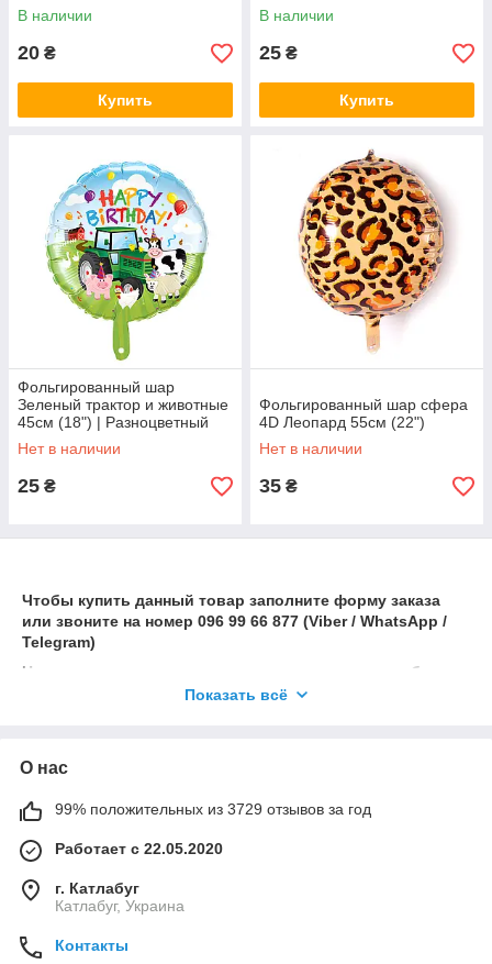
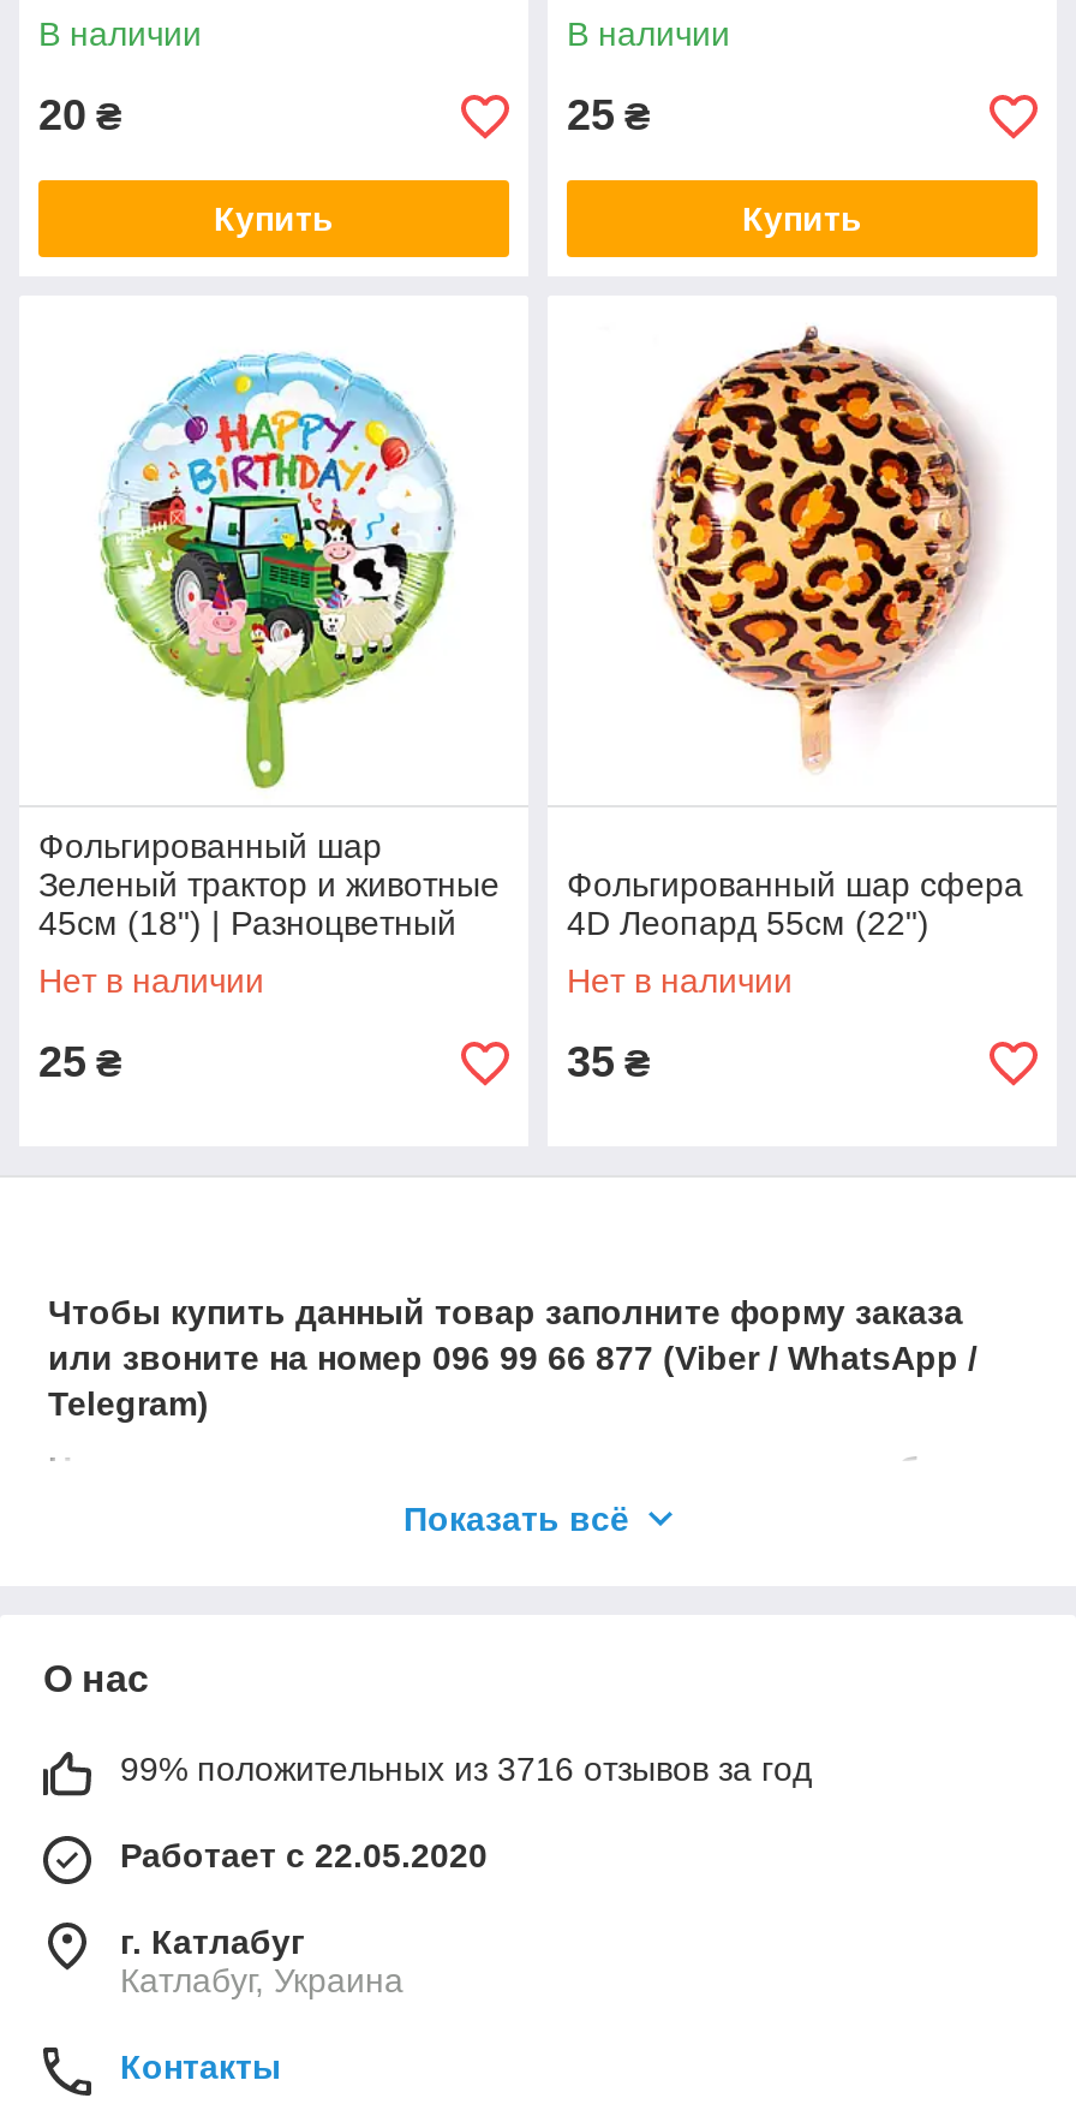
- 99% положительных из 3729 отзывов за год
+ 99% положительных из 3716 отзывов за год
